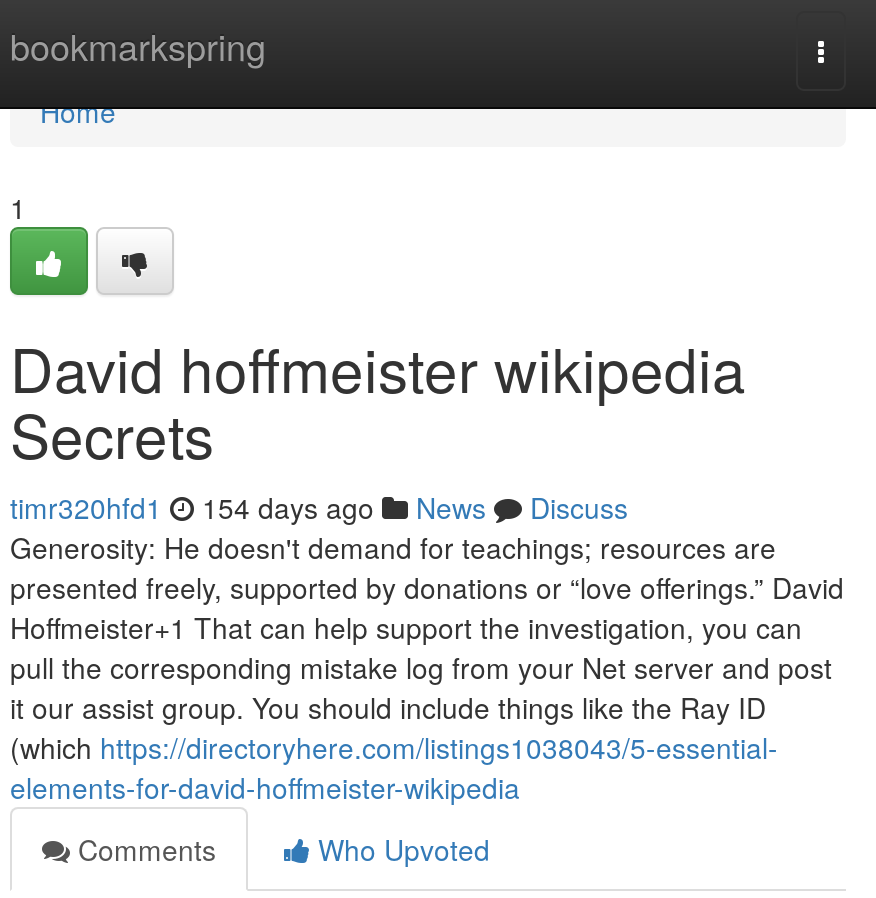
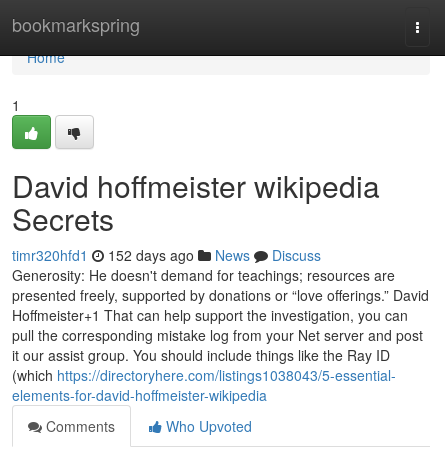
- timr320hfd1 154 days ago News Discuss
+ timr320hfd1 152 days ago News Discuss
